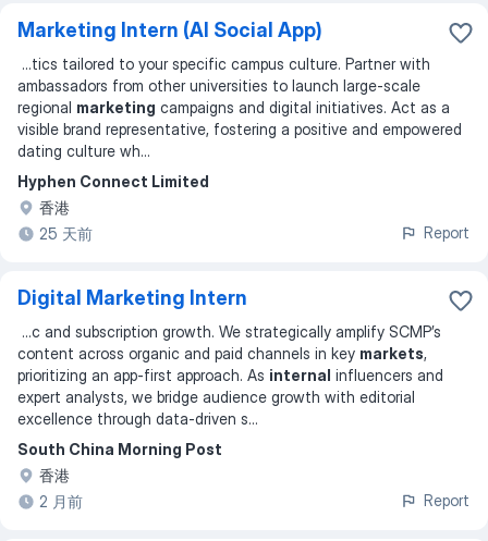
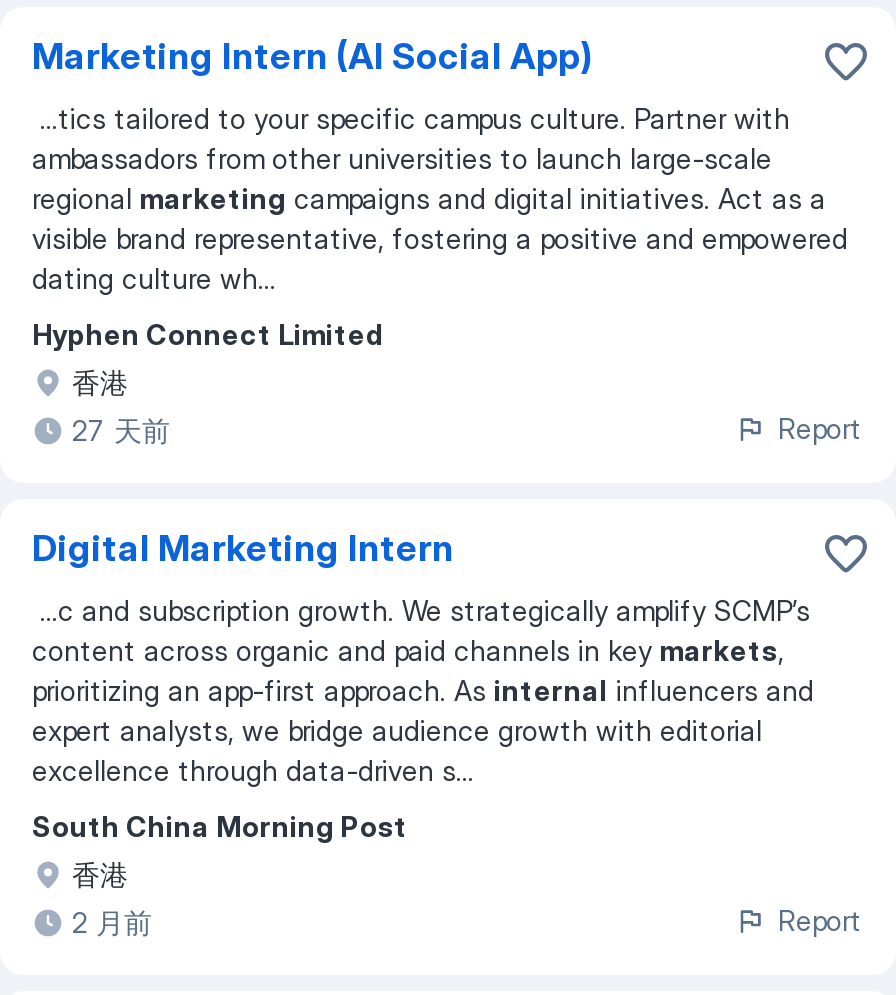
- 25 天前
+ 27 天前
